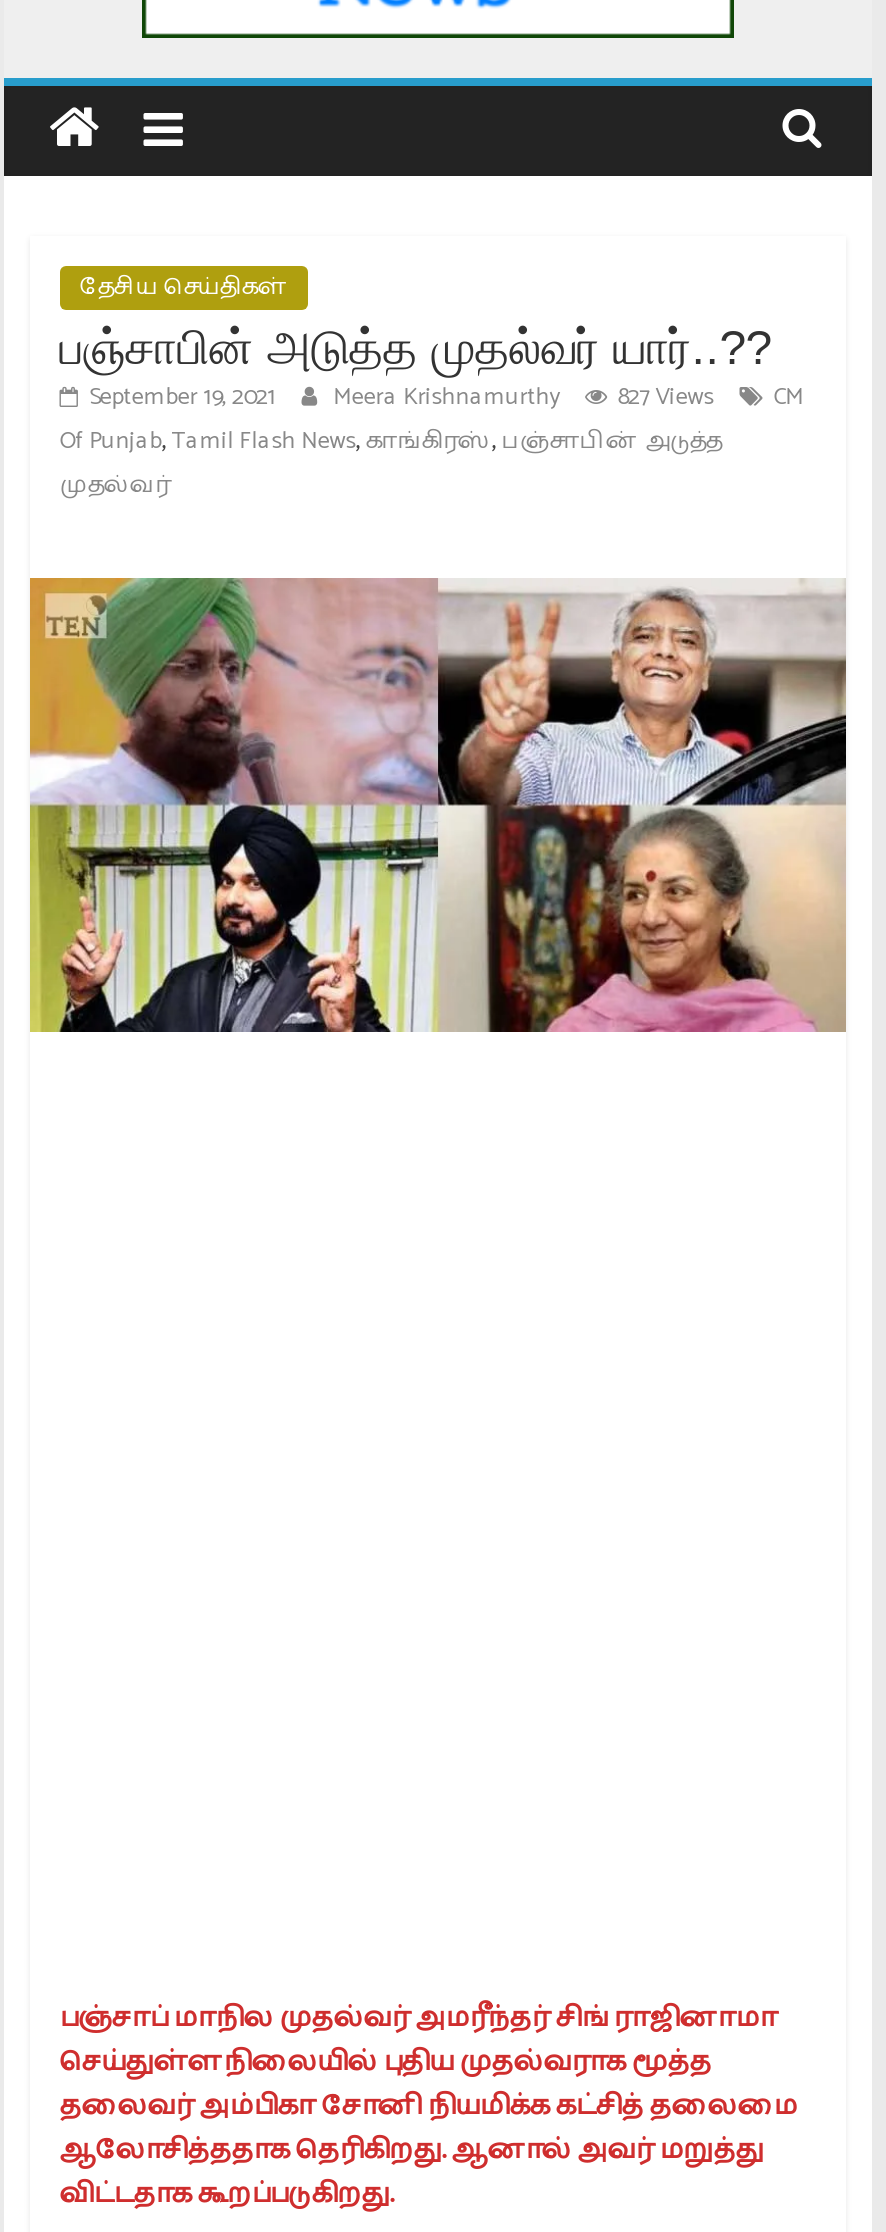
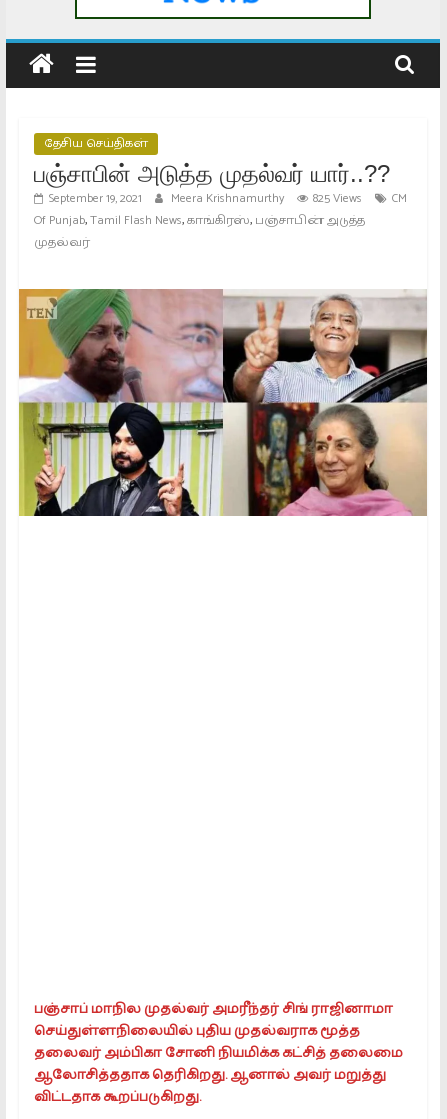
- 827 Views
+ 825 Views
